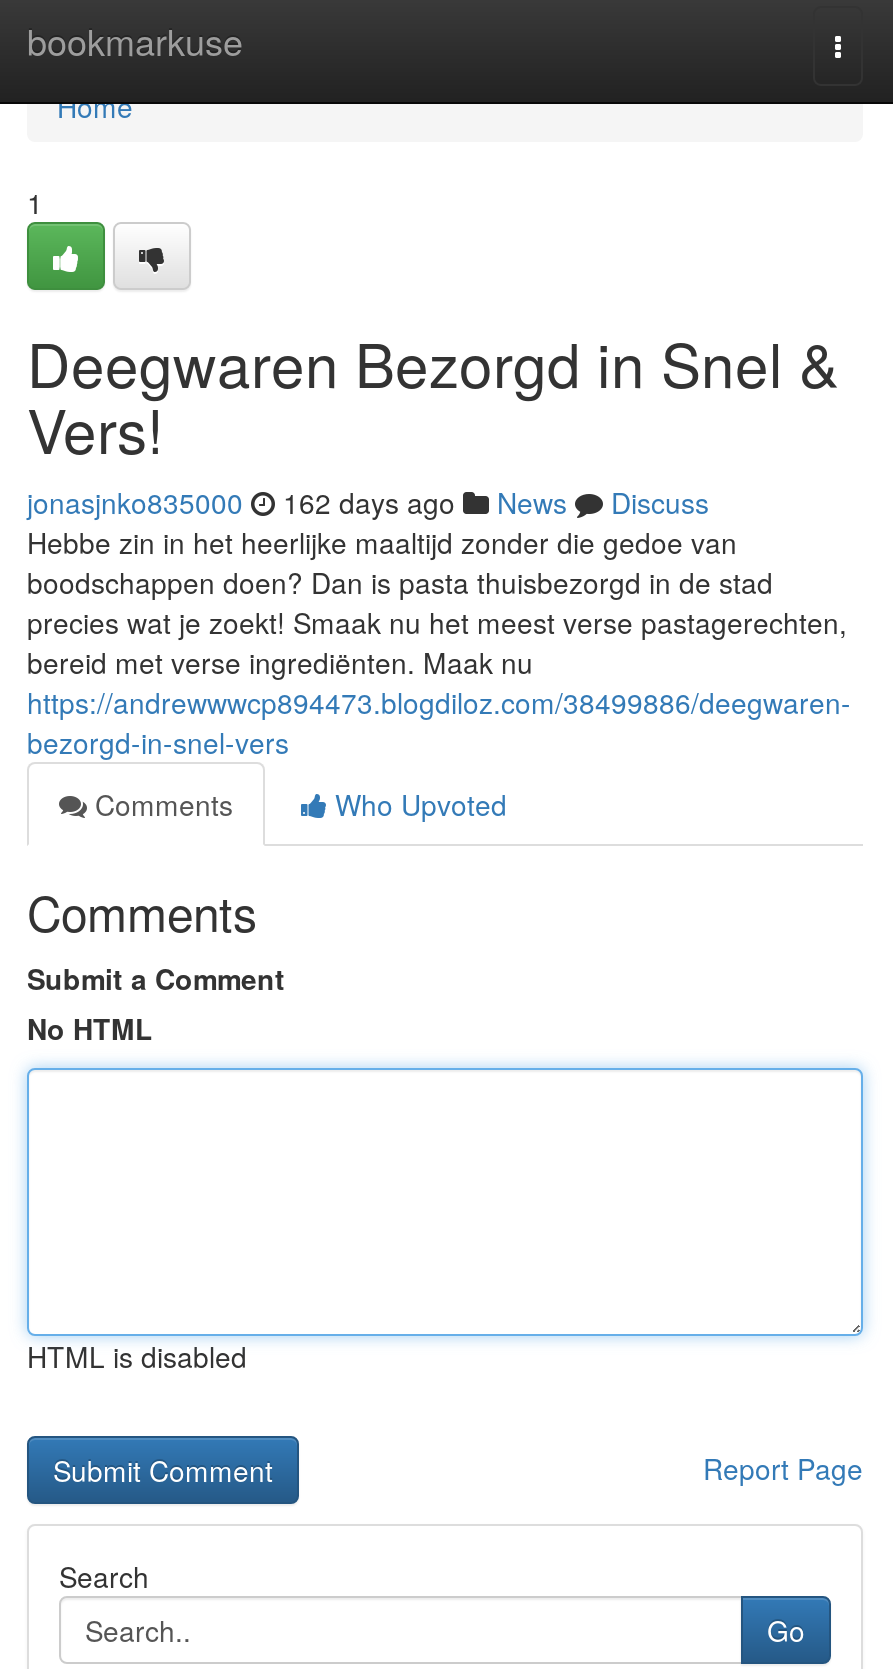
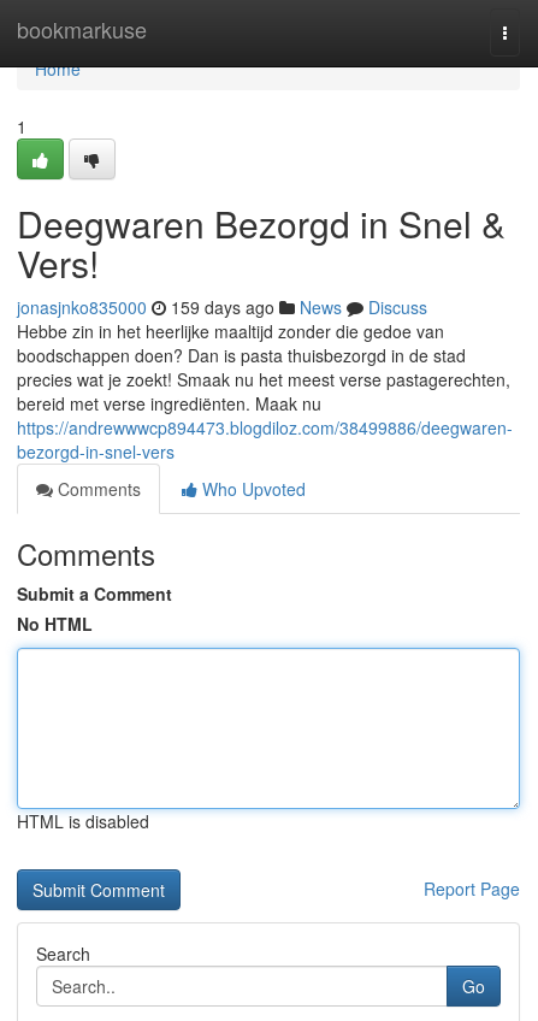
- jonasjnko835000 162 days ago News Discuss
+ jonasjnko835000 159 days ago News Discuss
